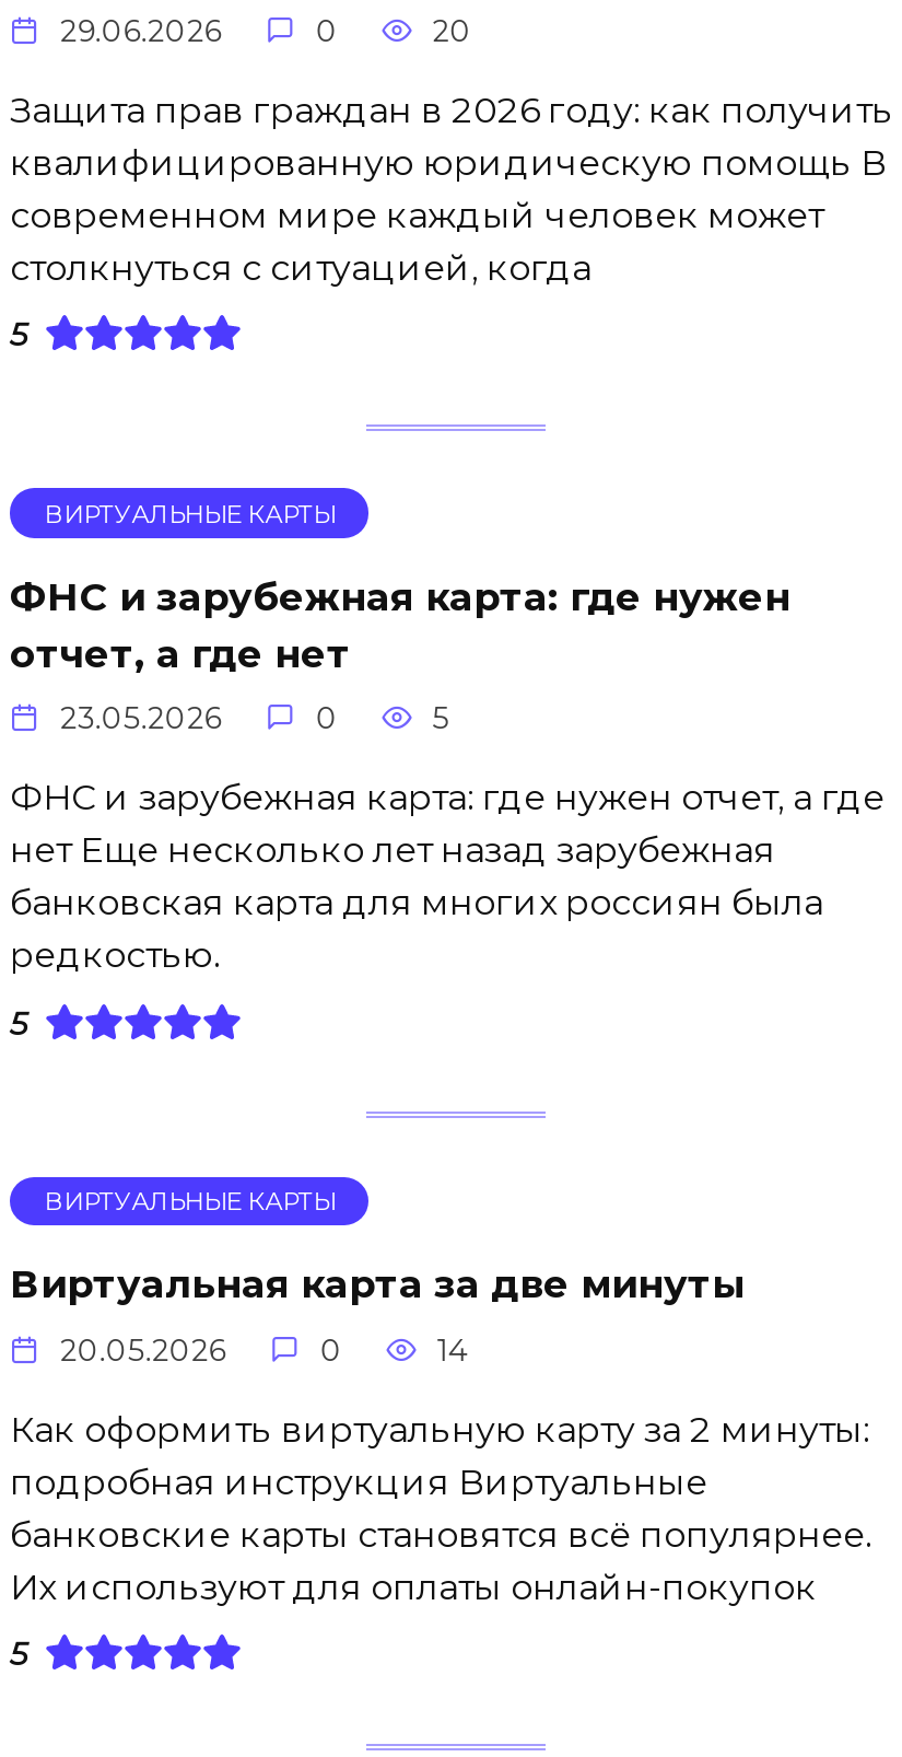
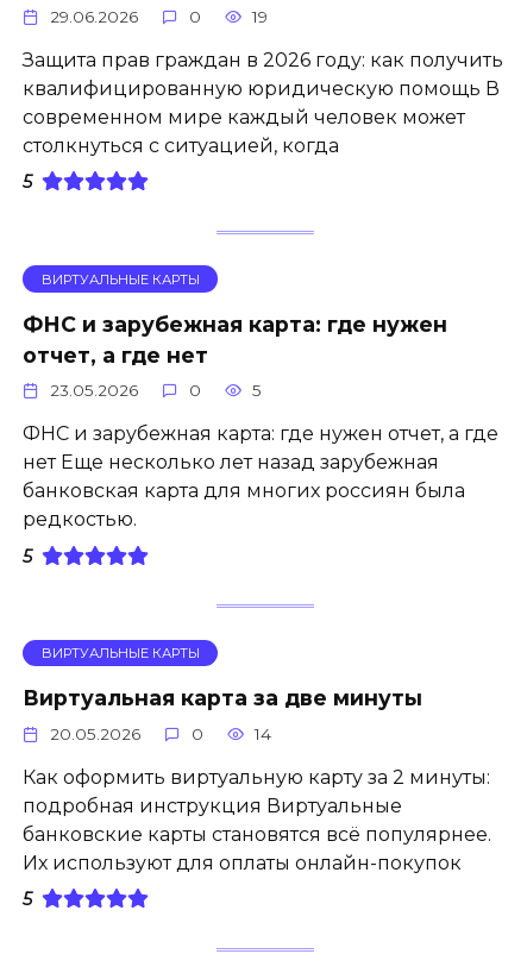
- 20
+ 19
